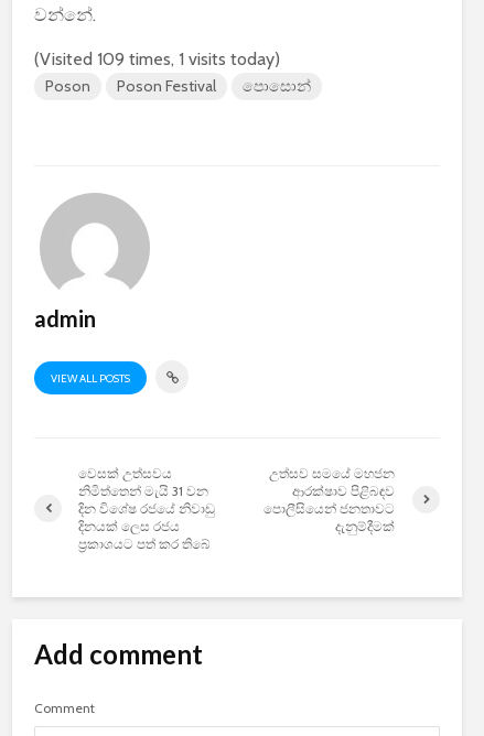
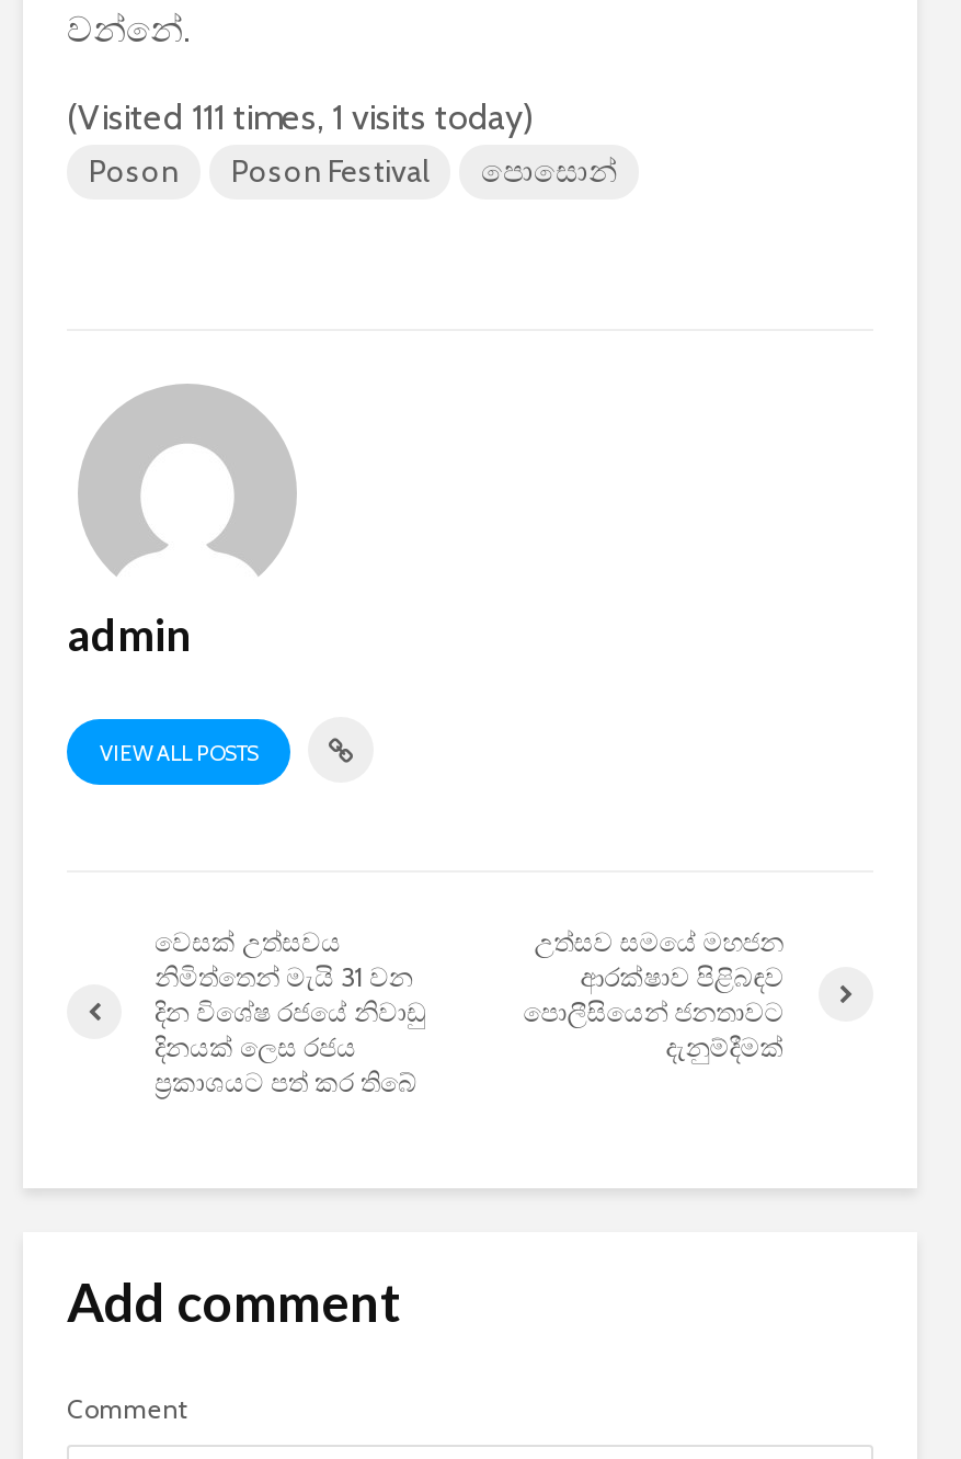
- (Visited 109 times, 1 visits today)
+ (Visited 111 times, 1 visits today)
